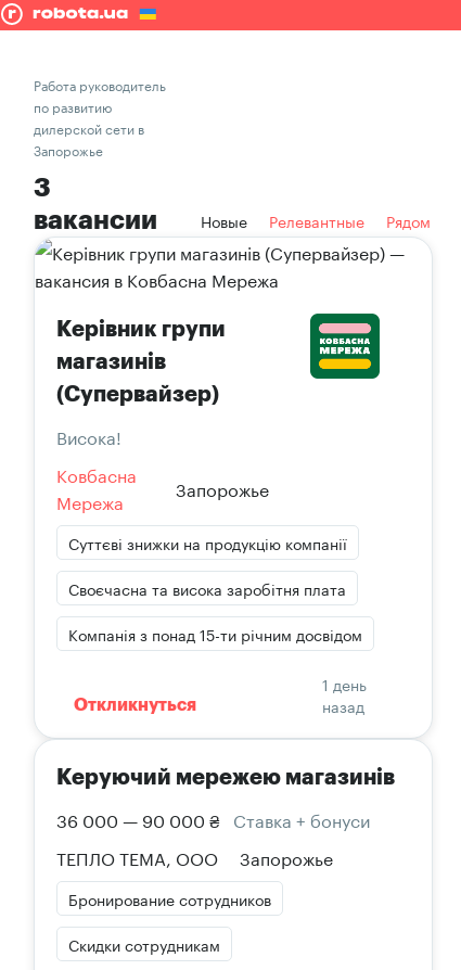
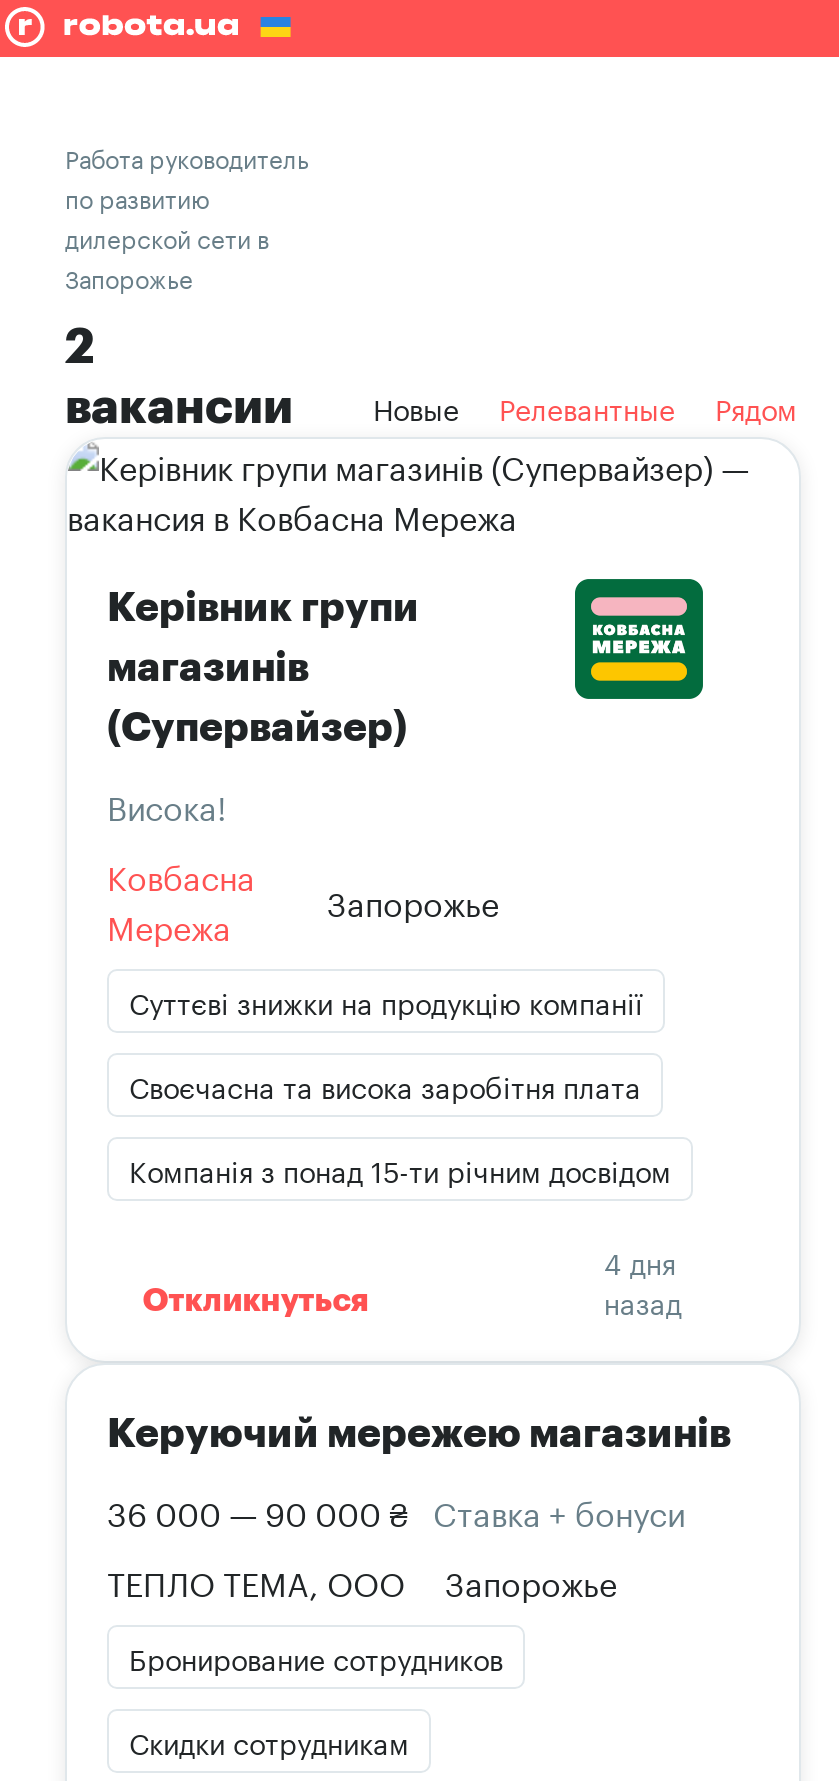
- 3
+ 2

- 1 день
+ 4 дня
